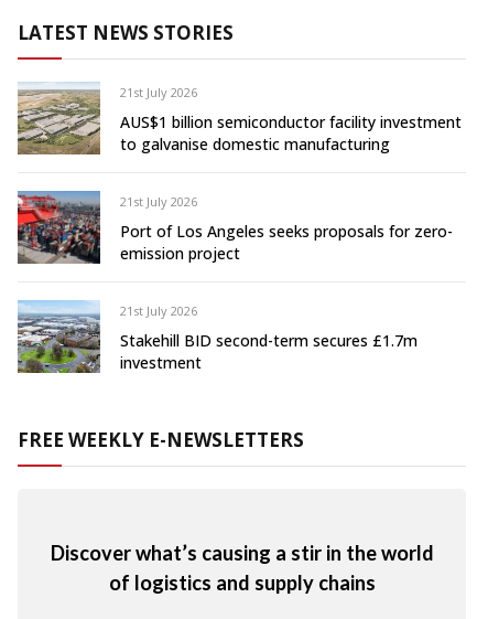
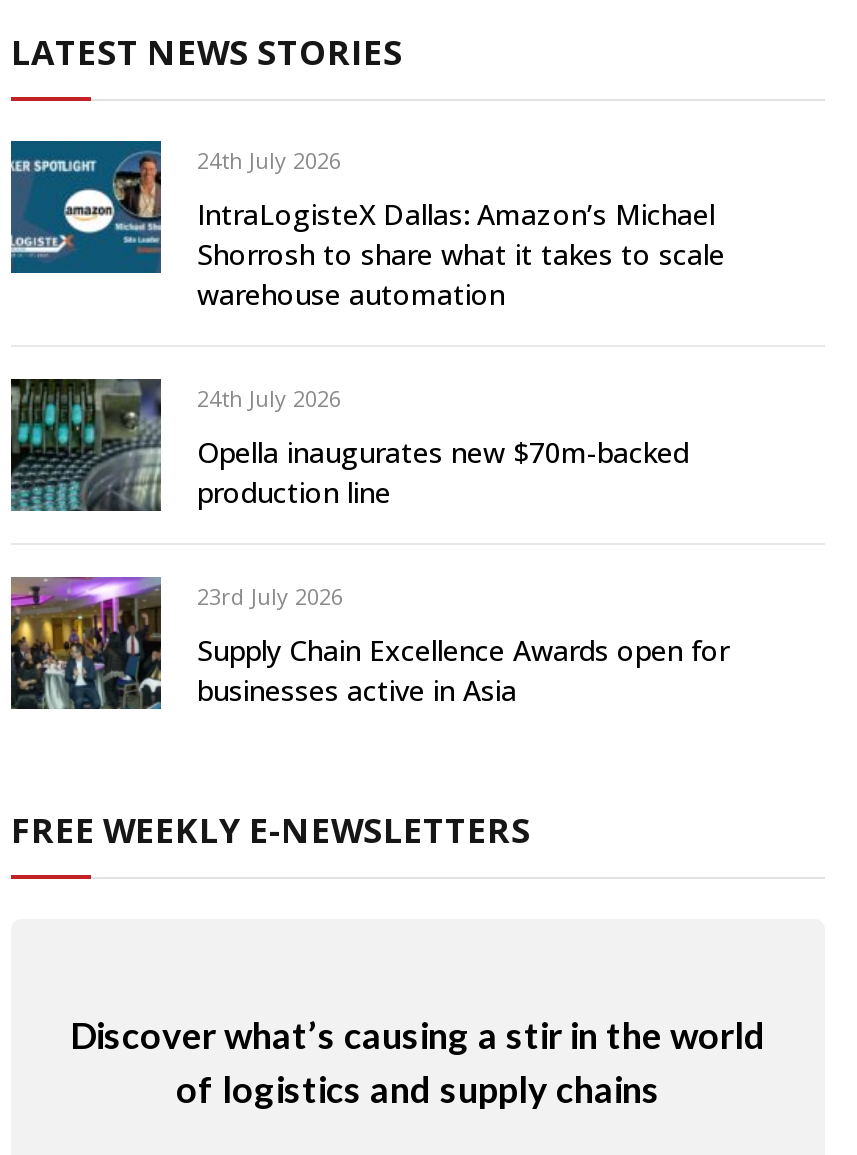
- [image]
- 21st July 2026
+ [image]
+ 24th July 2026

- AUS$1 billion semiconductor facility investment
- to galvanise domestic manufacturing
+ IntraLogisteX Dallas: Amazon’s Michael
+ Shorrosh to share what it takes to scale
+ warehouse automation

- [image]
- 21st July 2026
+ [image]
+ 24th July 2026

- Port of Los Angeles seeks proposals for zero-
- emission project
+ Opella inaugurates new $70m-backed
+ production line

- [image]
- 21st July 2026
+ [image]
+ 23rd July 2026

- Stakehill BID second-term secures £1.7m
- investment
+ Supply Chain Excellence Awards open for
+ businesses active in Asia
